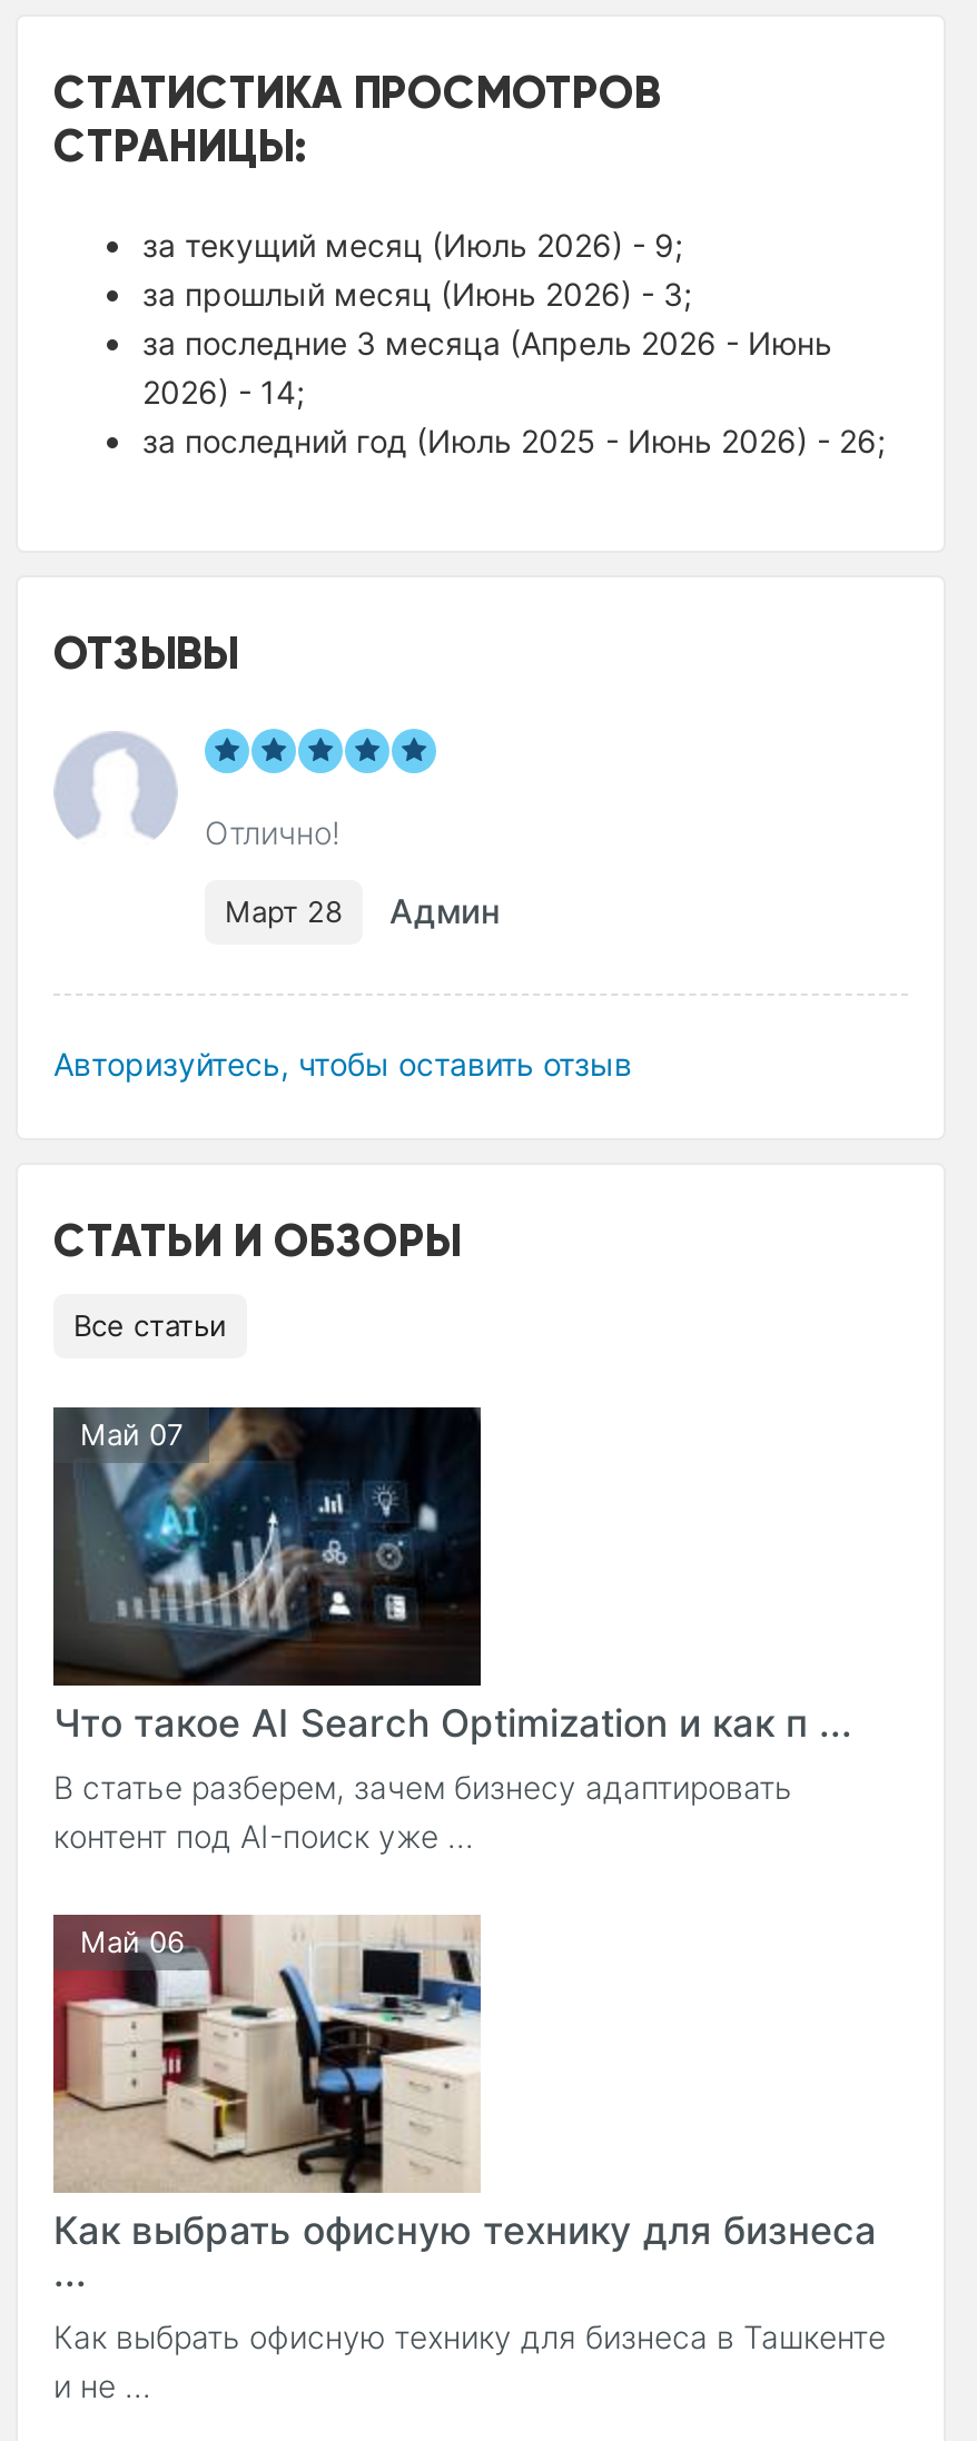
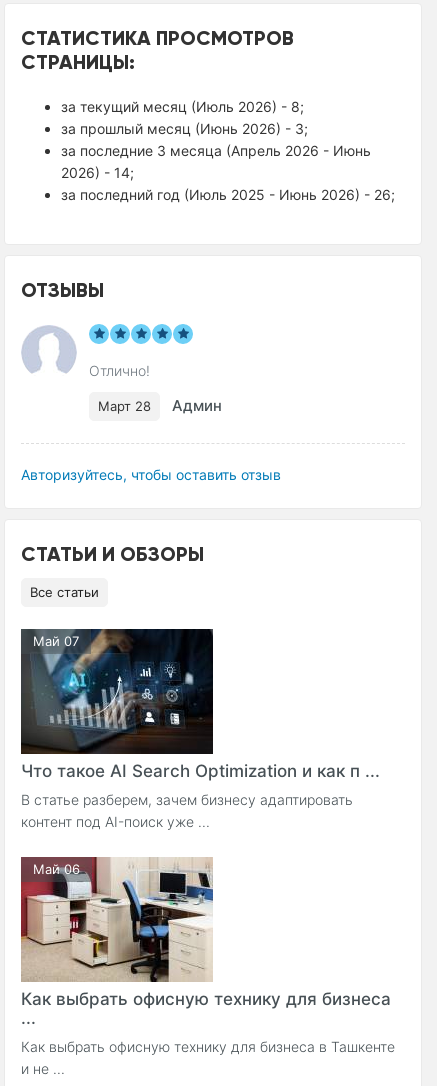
- за текущий месяц (Июль 2026) - 9;
+ за текущий месяц (Июль 2026) - 8;
